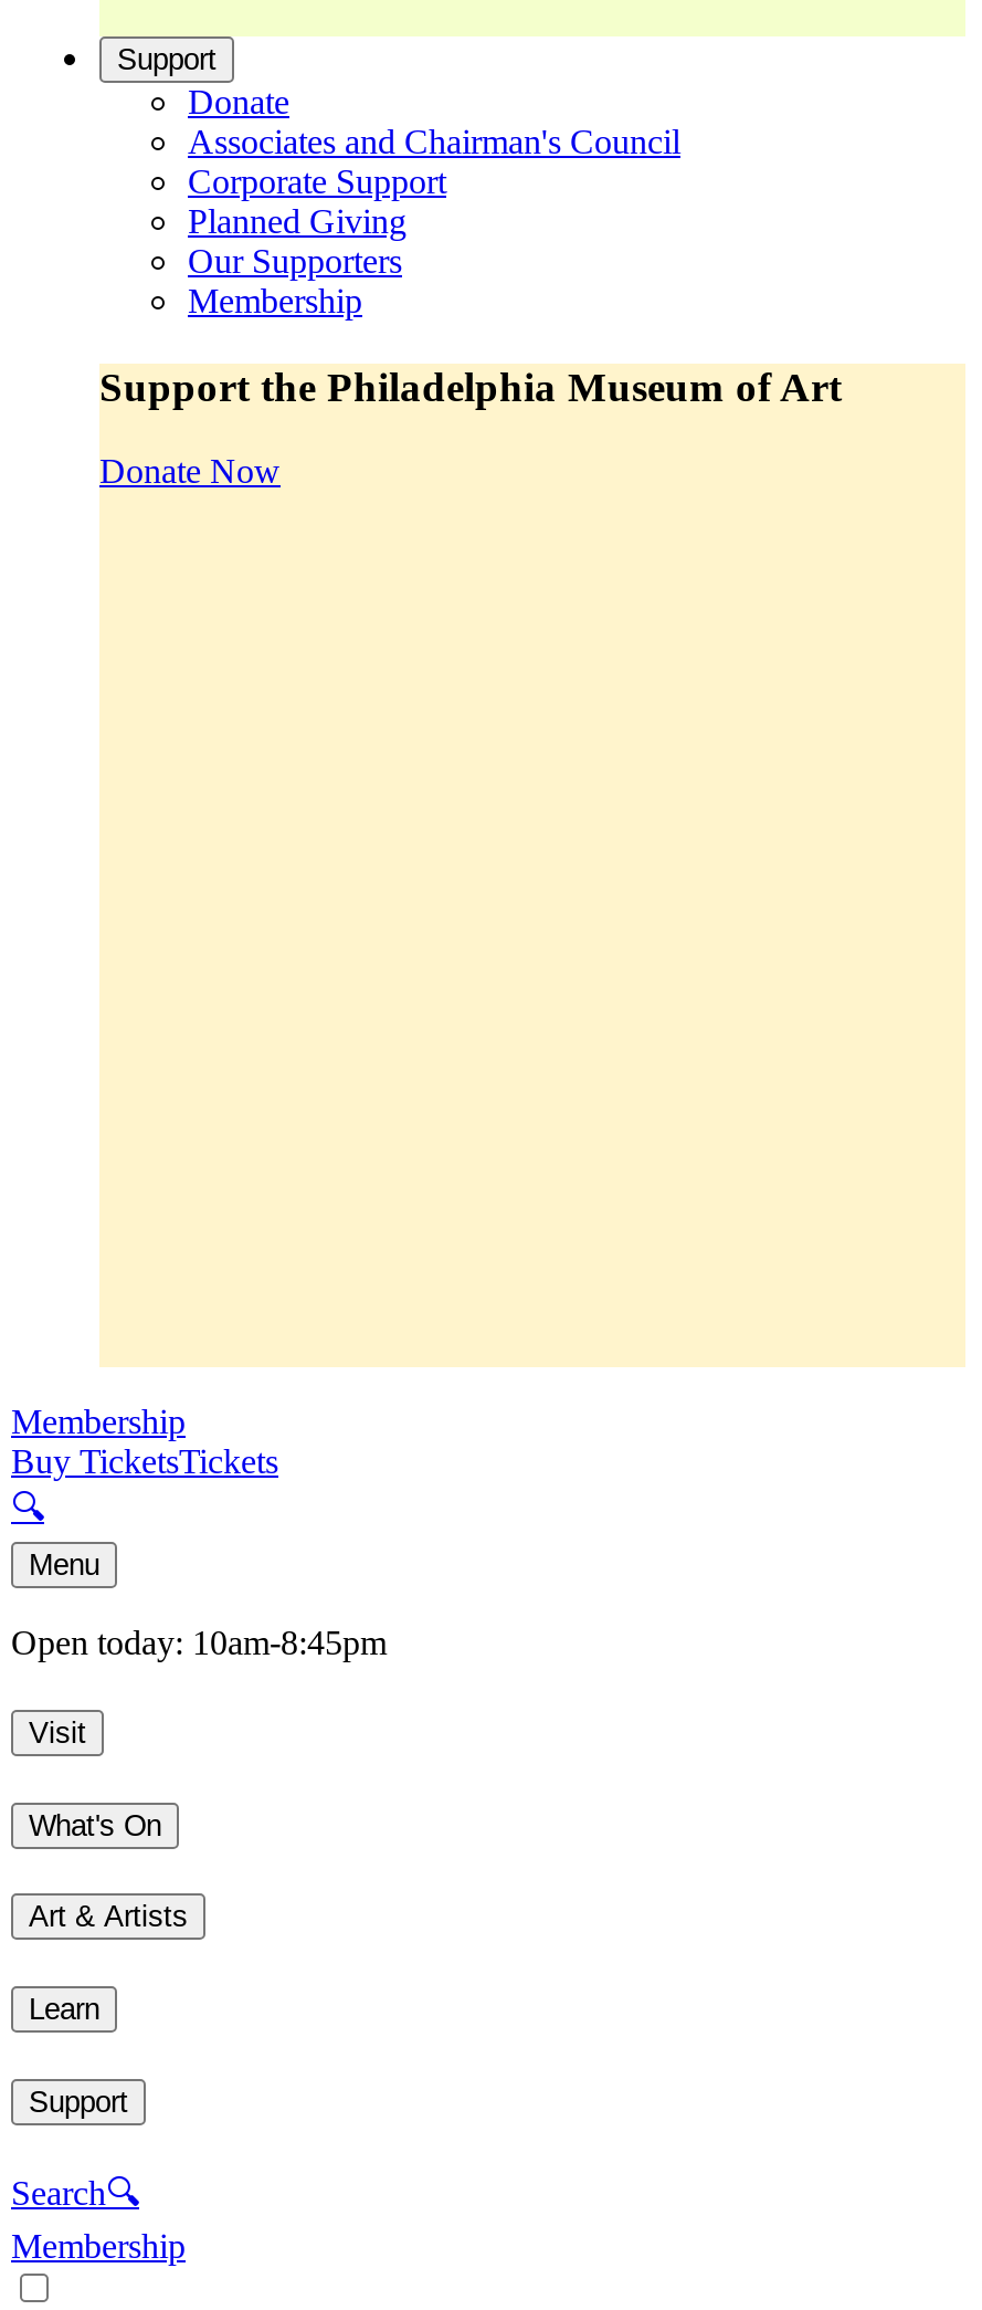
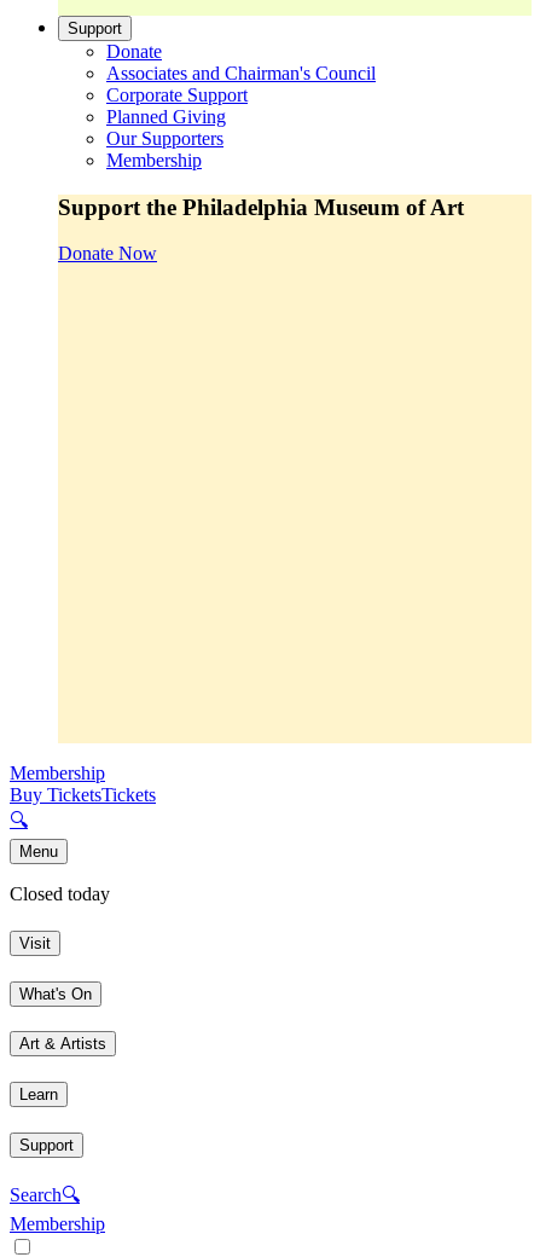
- Open today: 10am-8:45pm
+ Closed today
